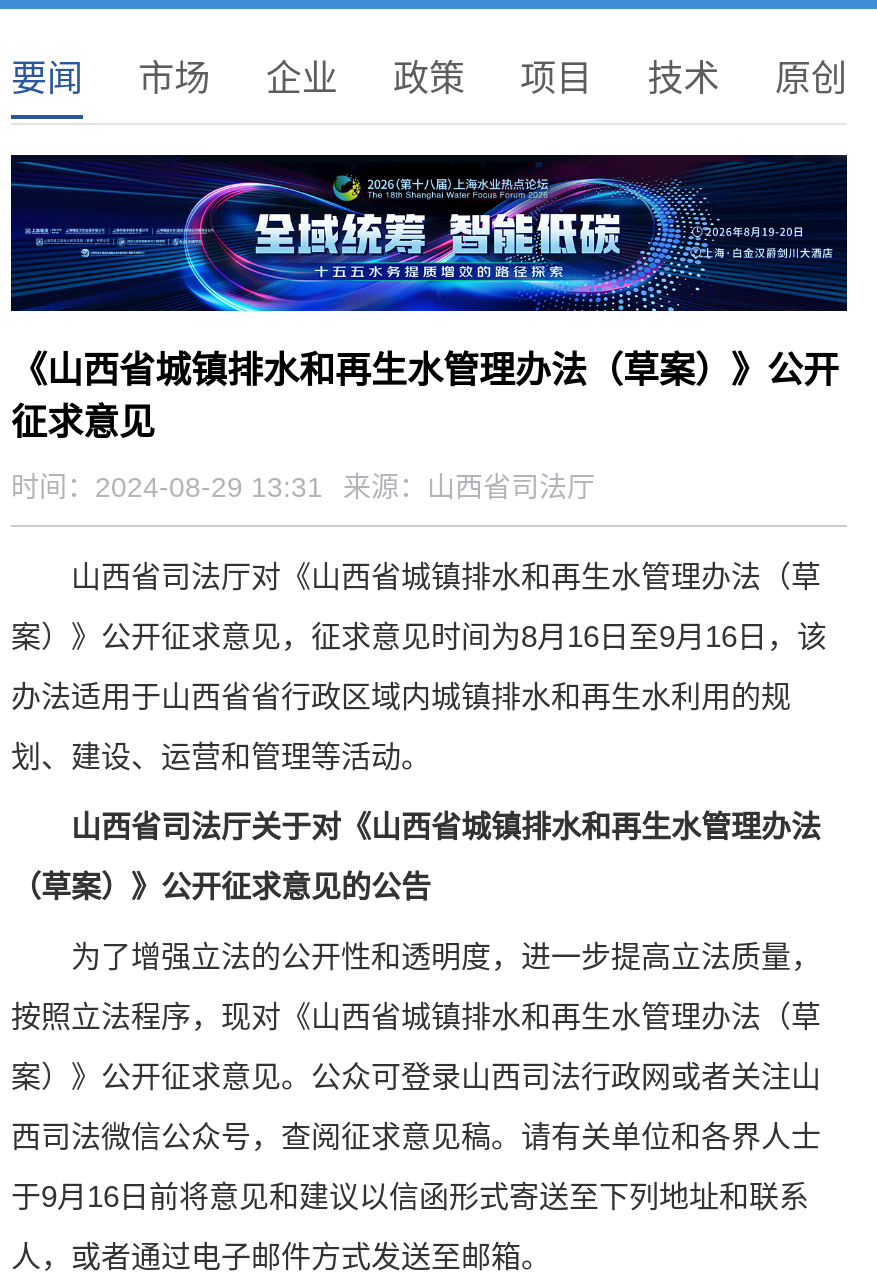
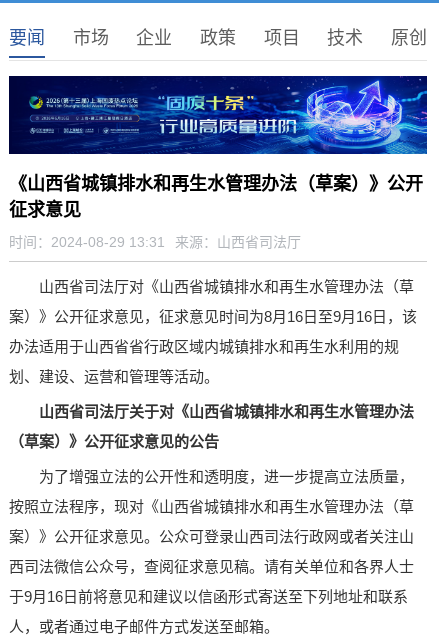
- [image]
+ [image]
